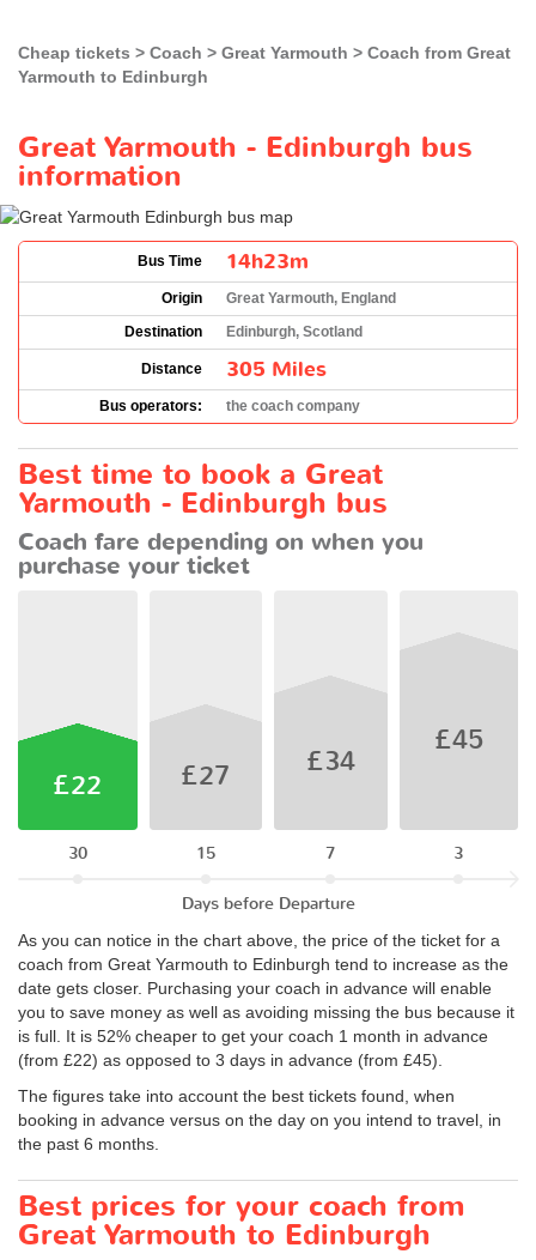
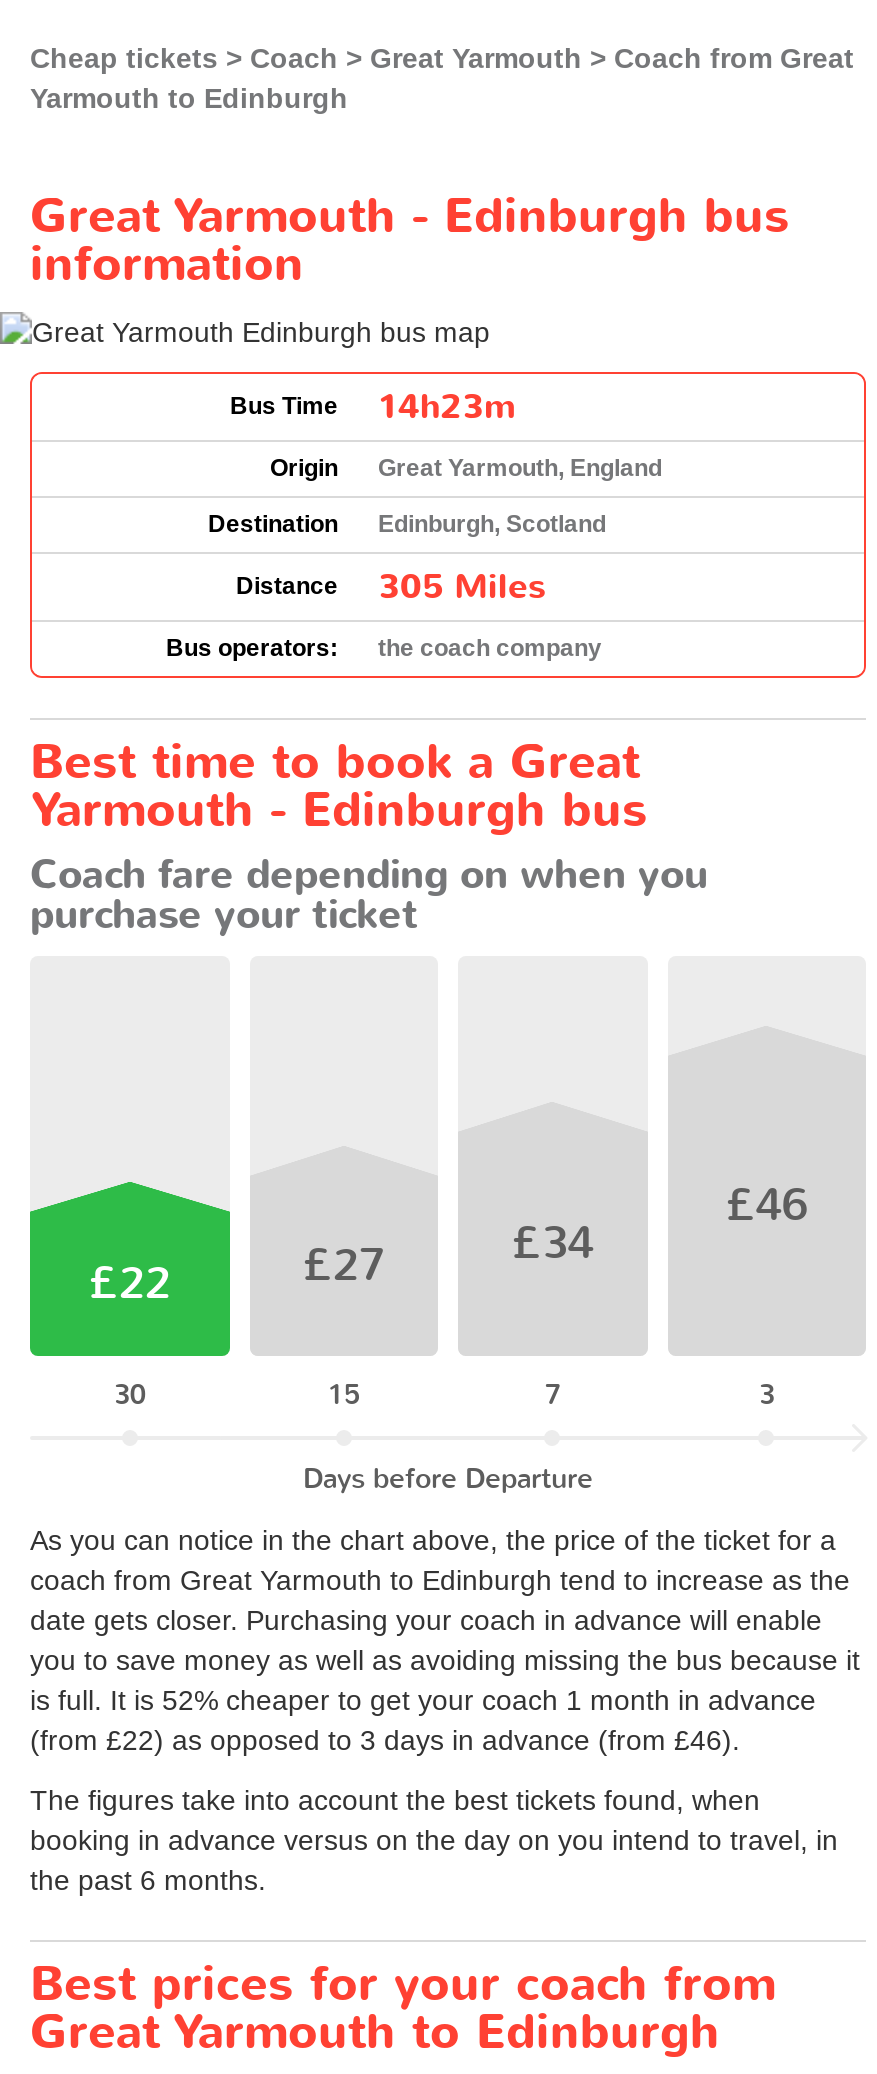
- £45
+ £46

- (from £22) as opposed to 3 days in advance (from £45).
+ (from £22) as opposed to 3 days in advance (from £46).
